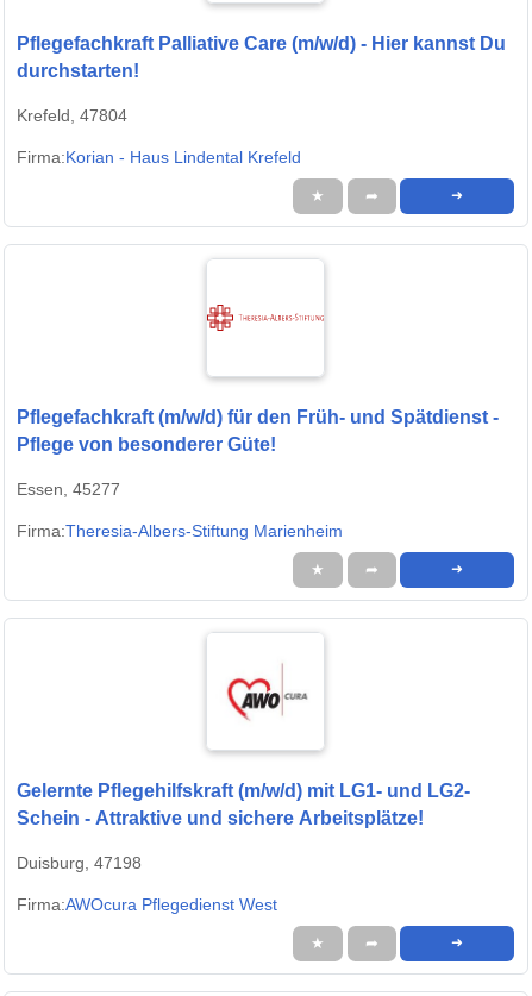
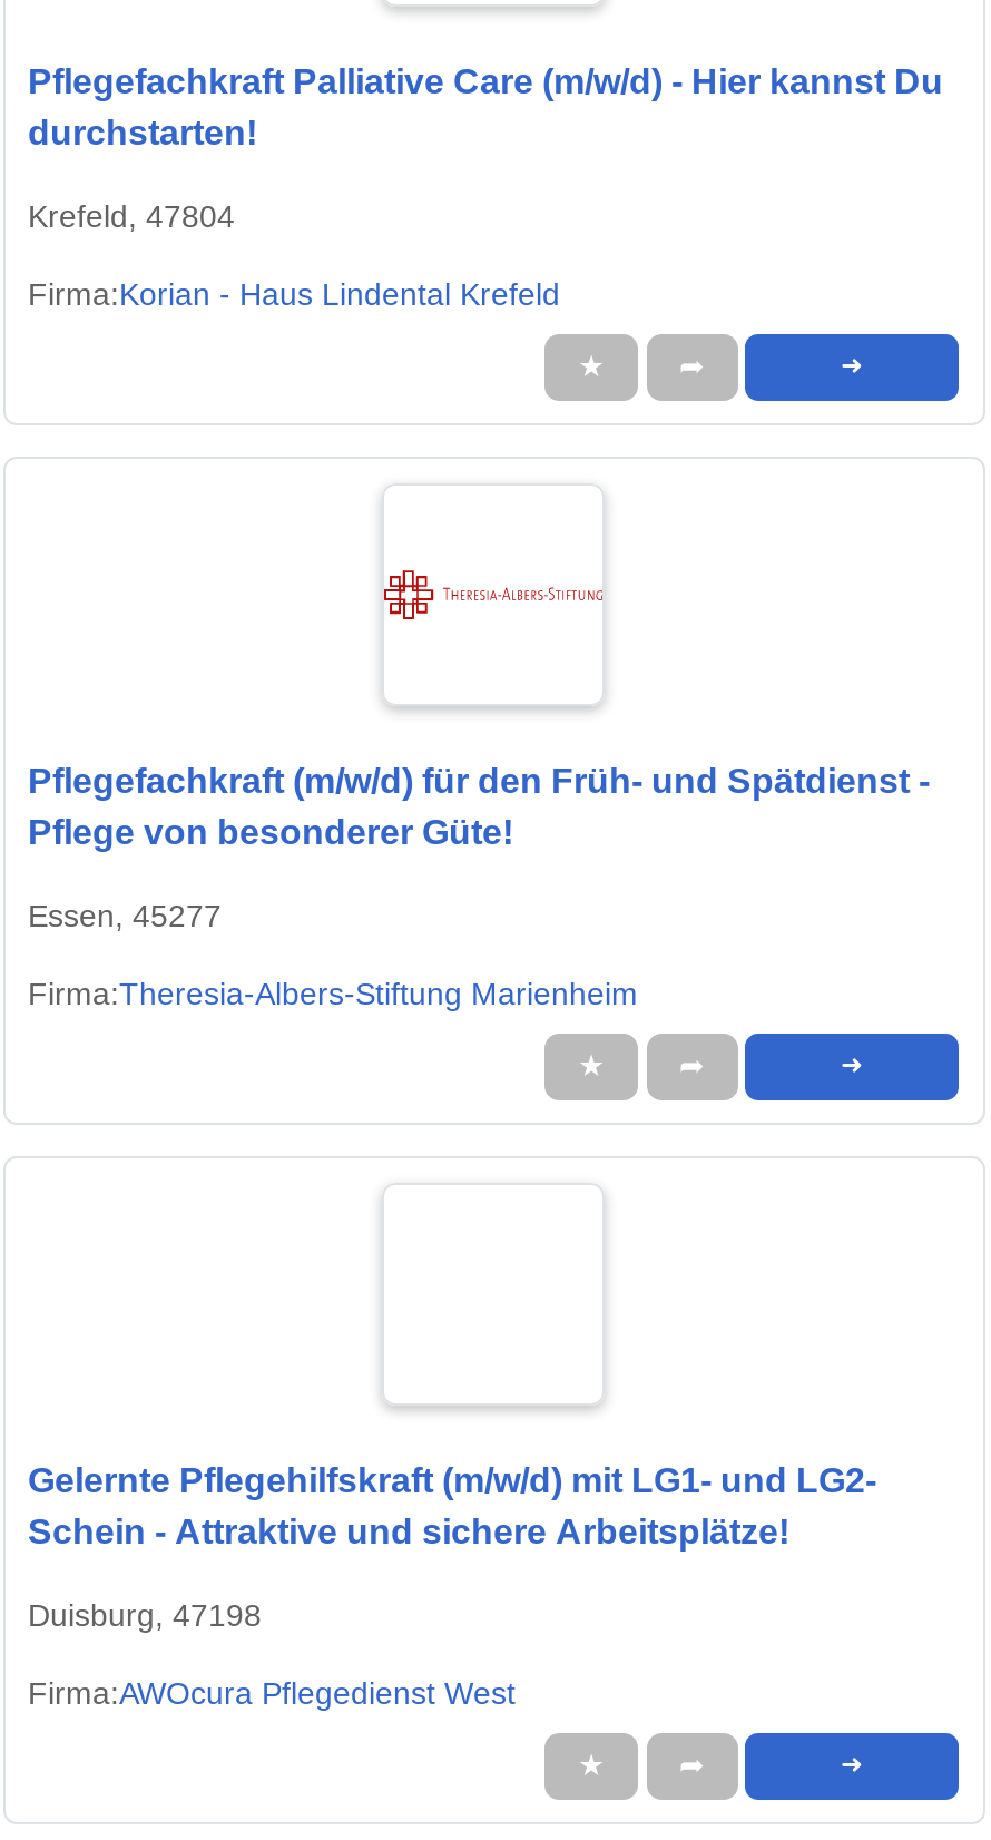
- [image]
